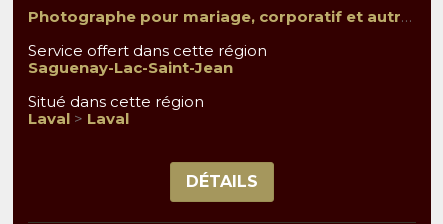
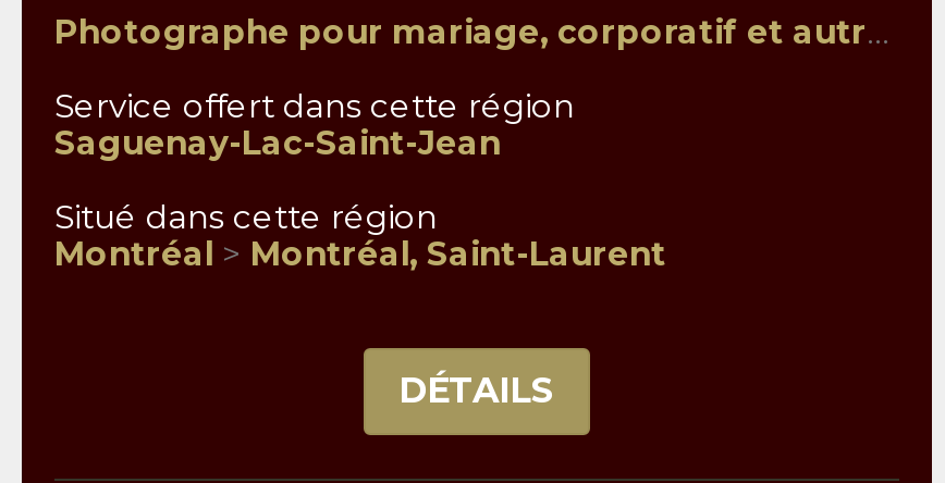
- Laval > Laval
+ Montréal > Montréal, Saint-Laurent
